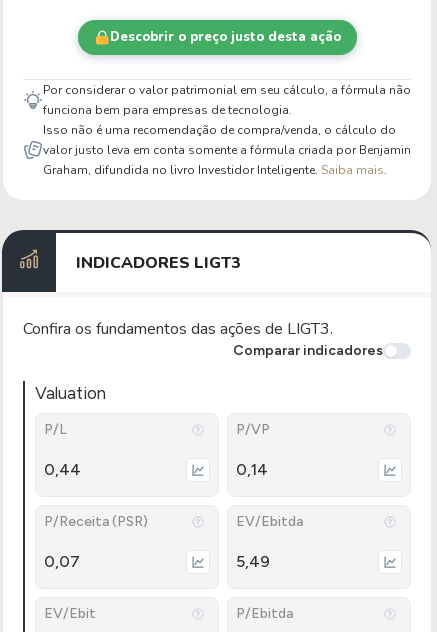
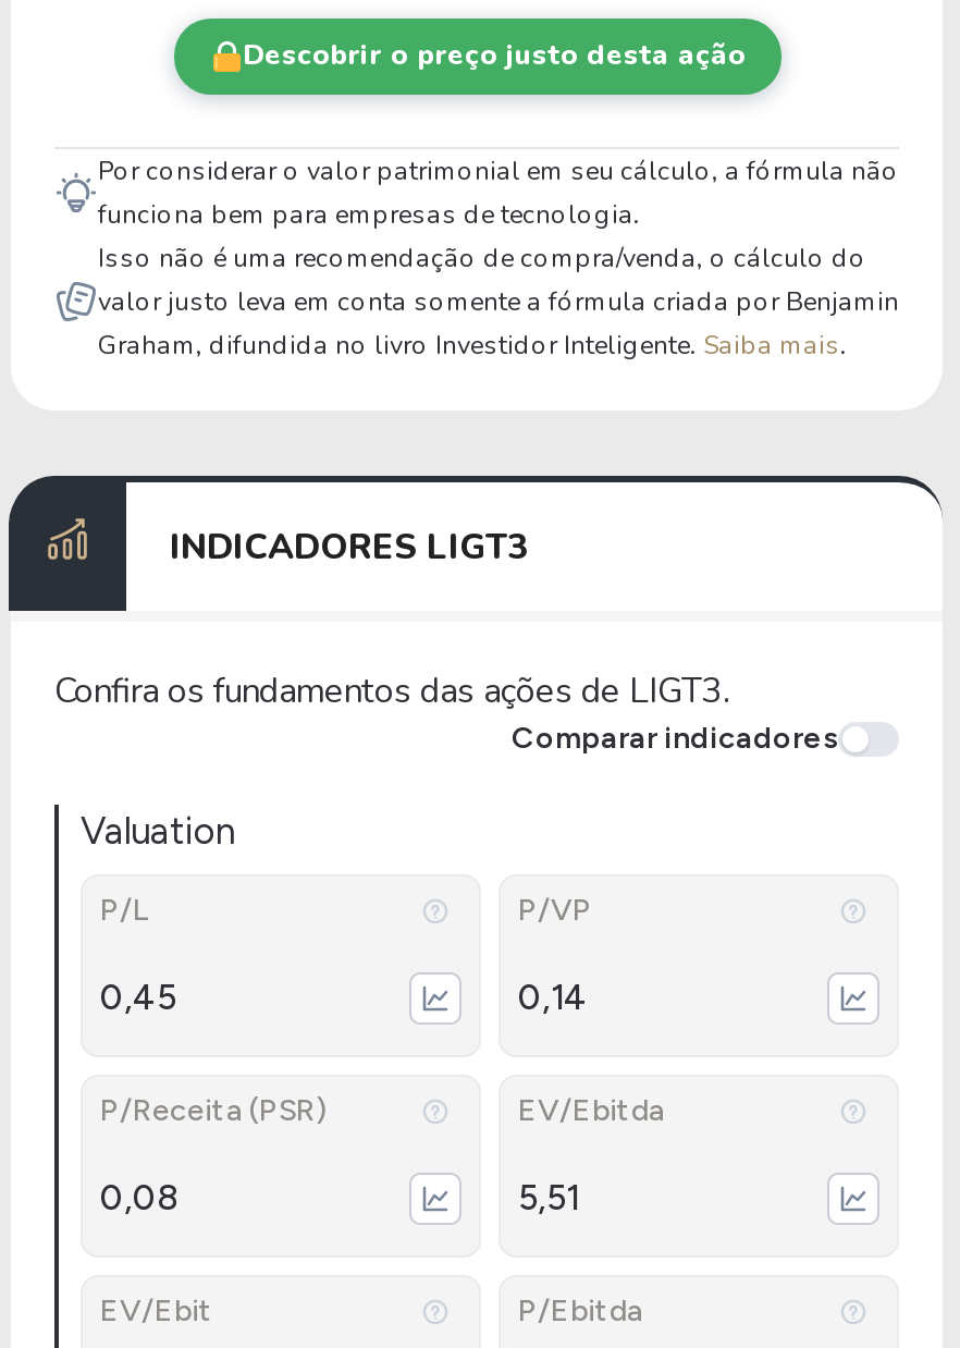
- 0,44
+ 0,45

- 0,07
+ 0,08

- 5,49
+ 5,51
